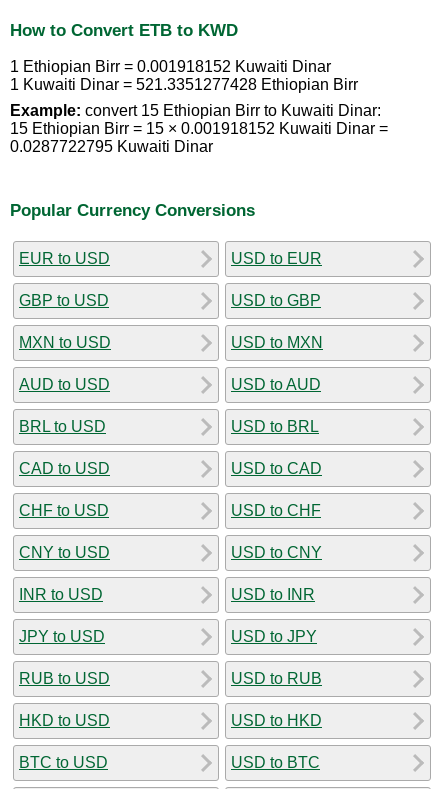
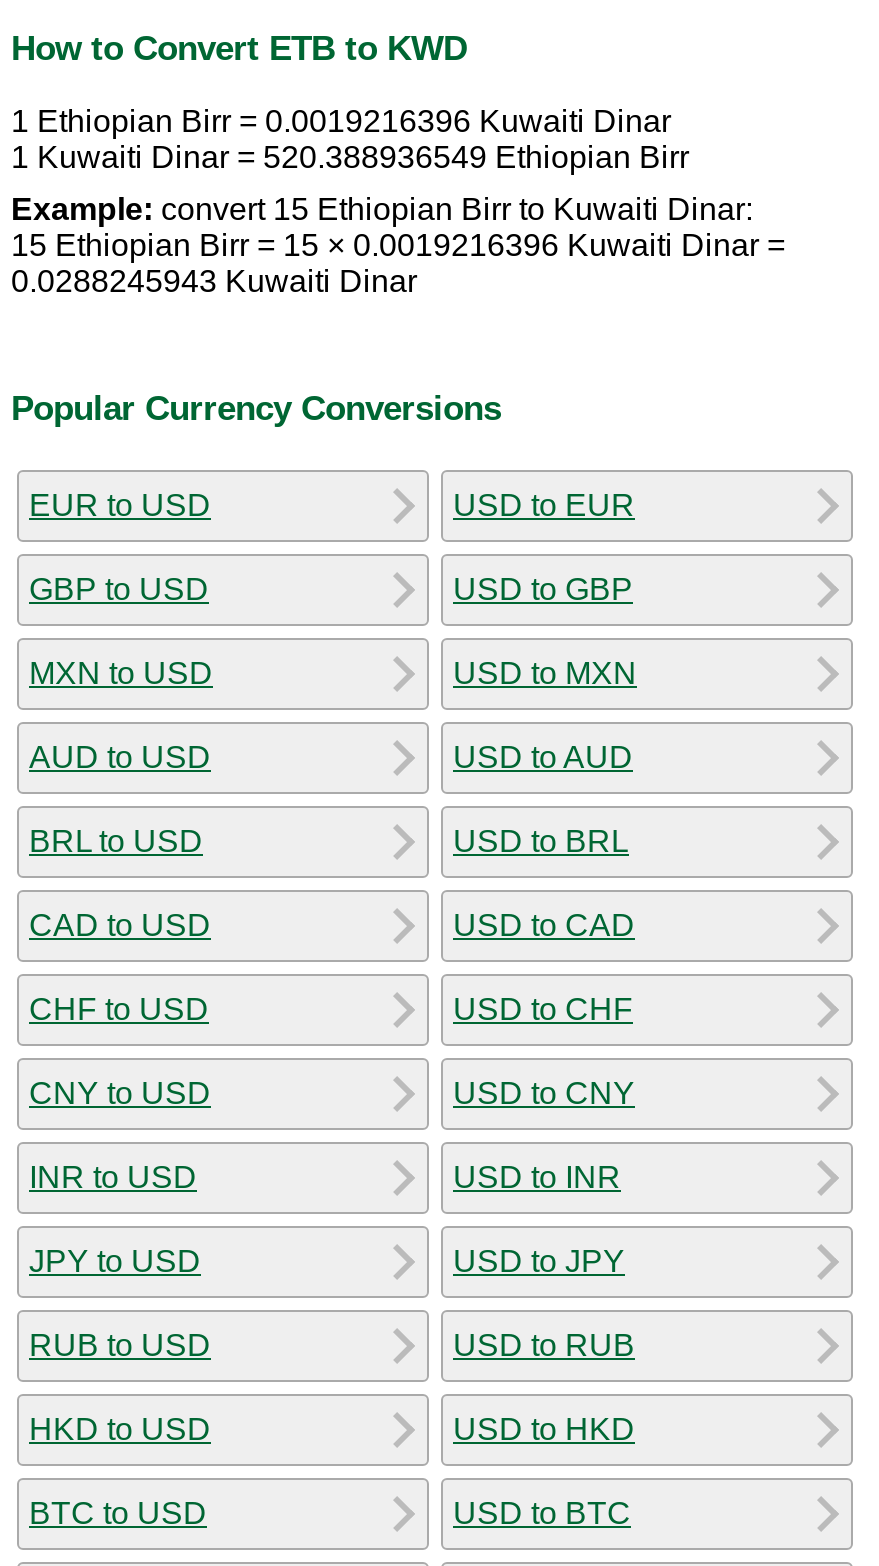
- 1 Ethiopian Birr = 0.001918152 Kuwaiti Dinar
+ 1 Ethiopian Birr = 0.0019216396 Kuwaiti Dinar

- 1 Kuwaiti Dinar = 521.3351277428 Ethiopian Birr
+ 1 Kuwaiti Dinar = 520.388936549 Ethiopian Birr

- 15 Ethiopian Birr = 15 × 0.001918152 Kuwaiti Dinar =
+ 15 Ethiopian Birr = 15 × 0.0019216396 Kuwaiti Dinar =

- 0.0287722795 Kuwaiti Dinar
+ 0.0288245943 Kuwaiti Dinar
